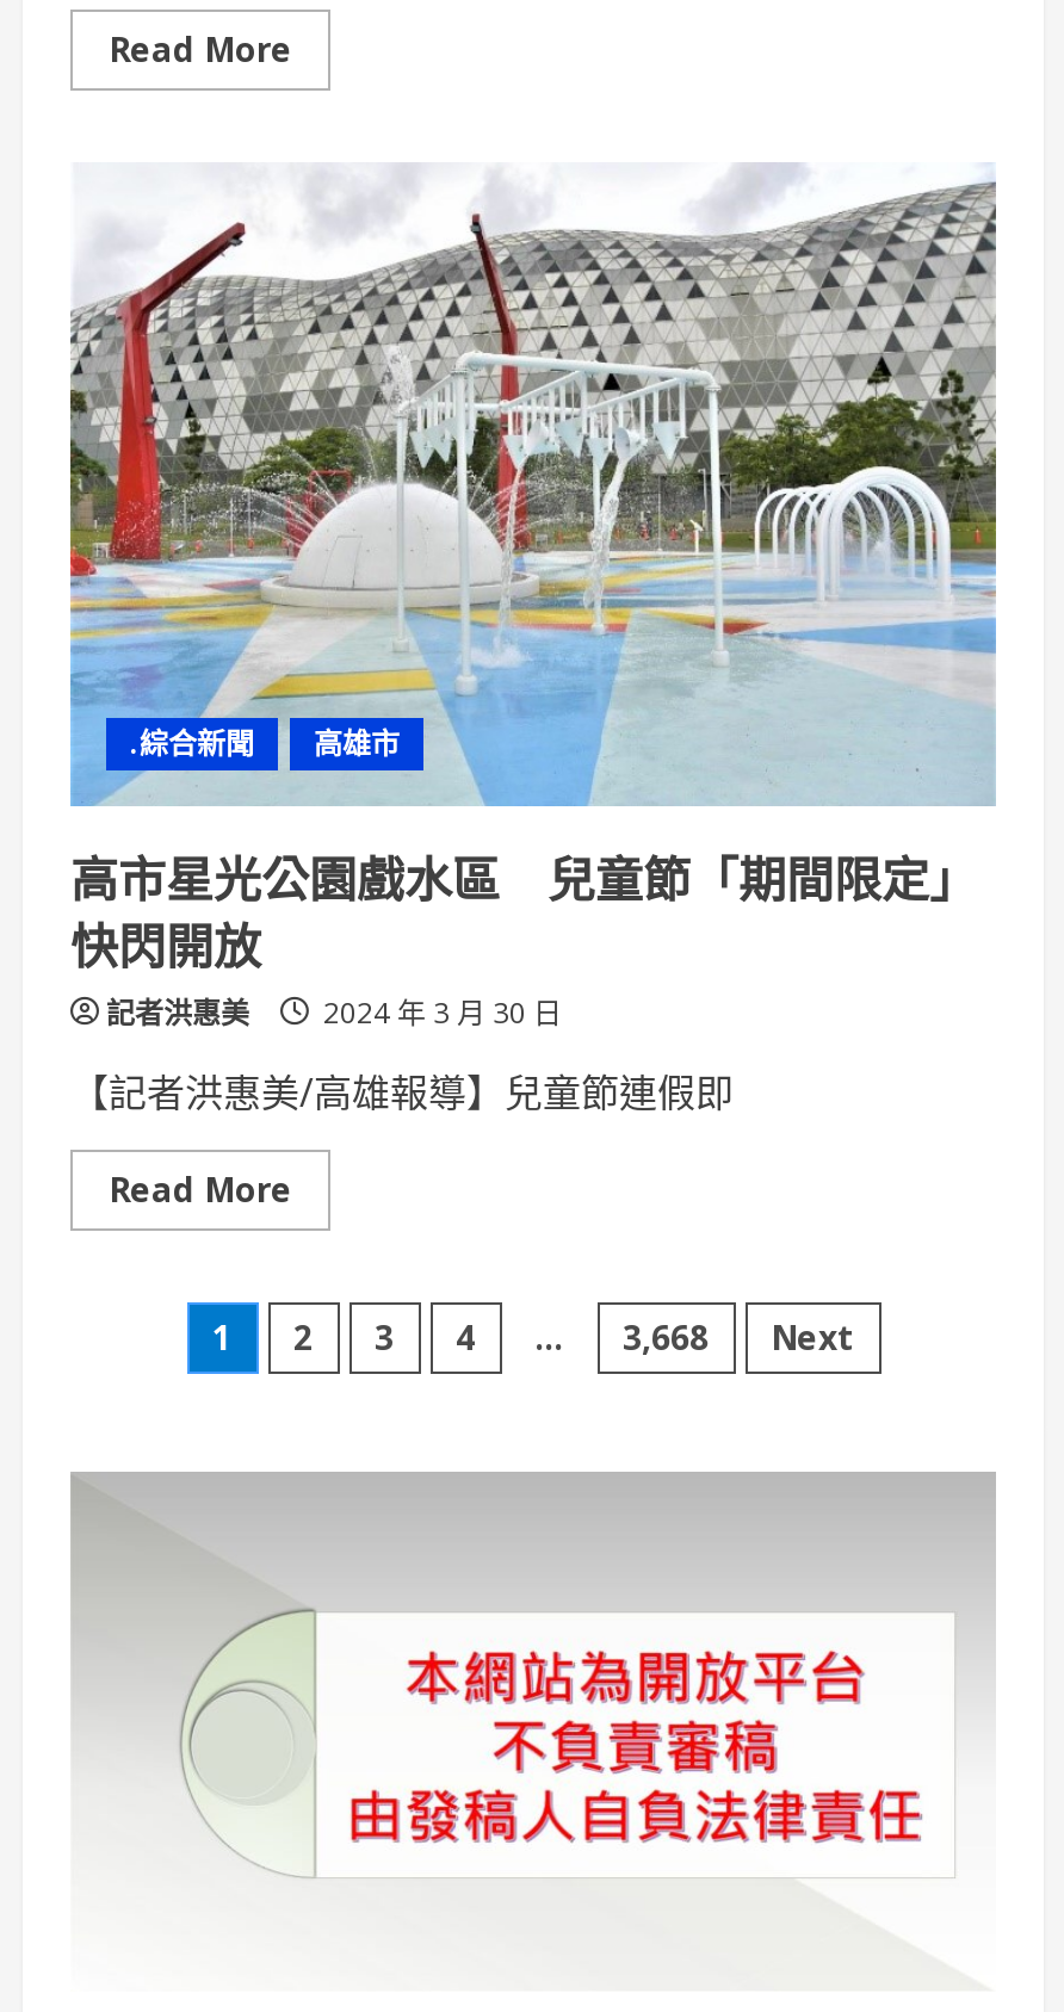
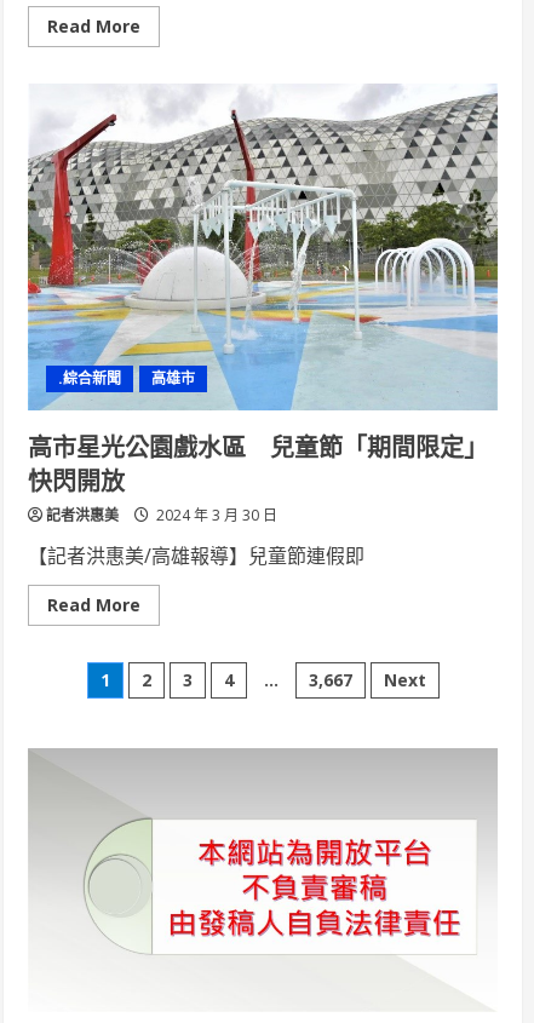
- 3,668
+ 3,667
